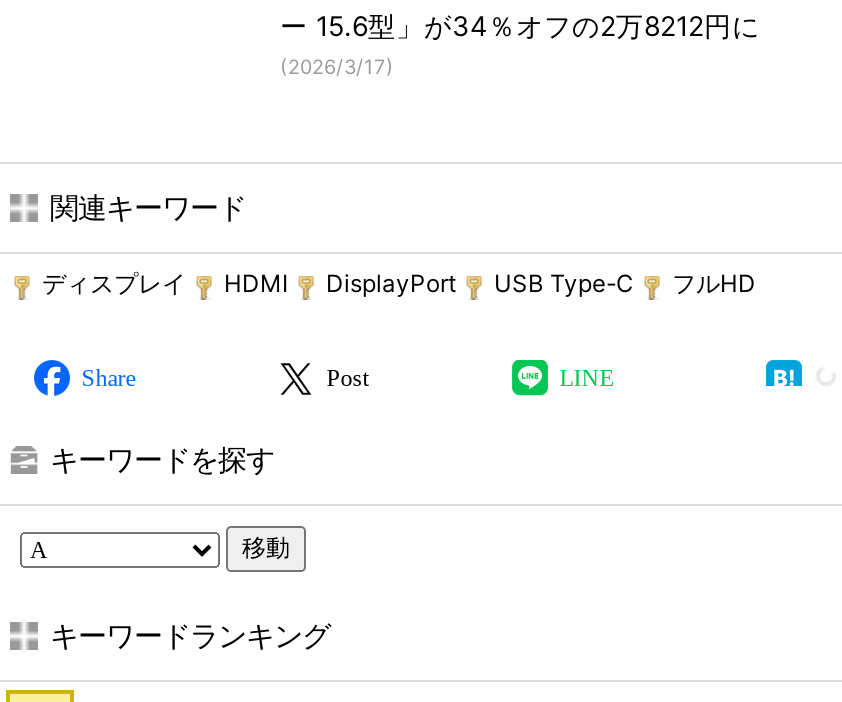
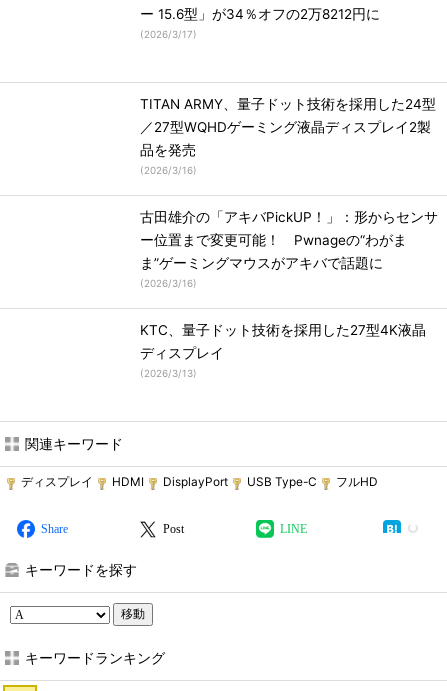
+ TITAN ARMY、量子ドット技術を採用した24型
+ ／27型WQHDゲーミング液晶ディスプレイ2製
+ 品を発売
+ (2026/3/16)
+ 古田雄介の「アキバPickUP！」：形からセンサ
+ ー位置まで変更可能！ Pwnageの“わがま
+ ま”ゲーミングマウスがアキバで話題に
+ (2026/3/16)
+ KTC、量子ドット技術を採用した27型4K液晶
+ ディスプレイ
+ (2026/3/13)
